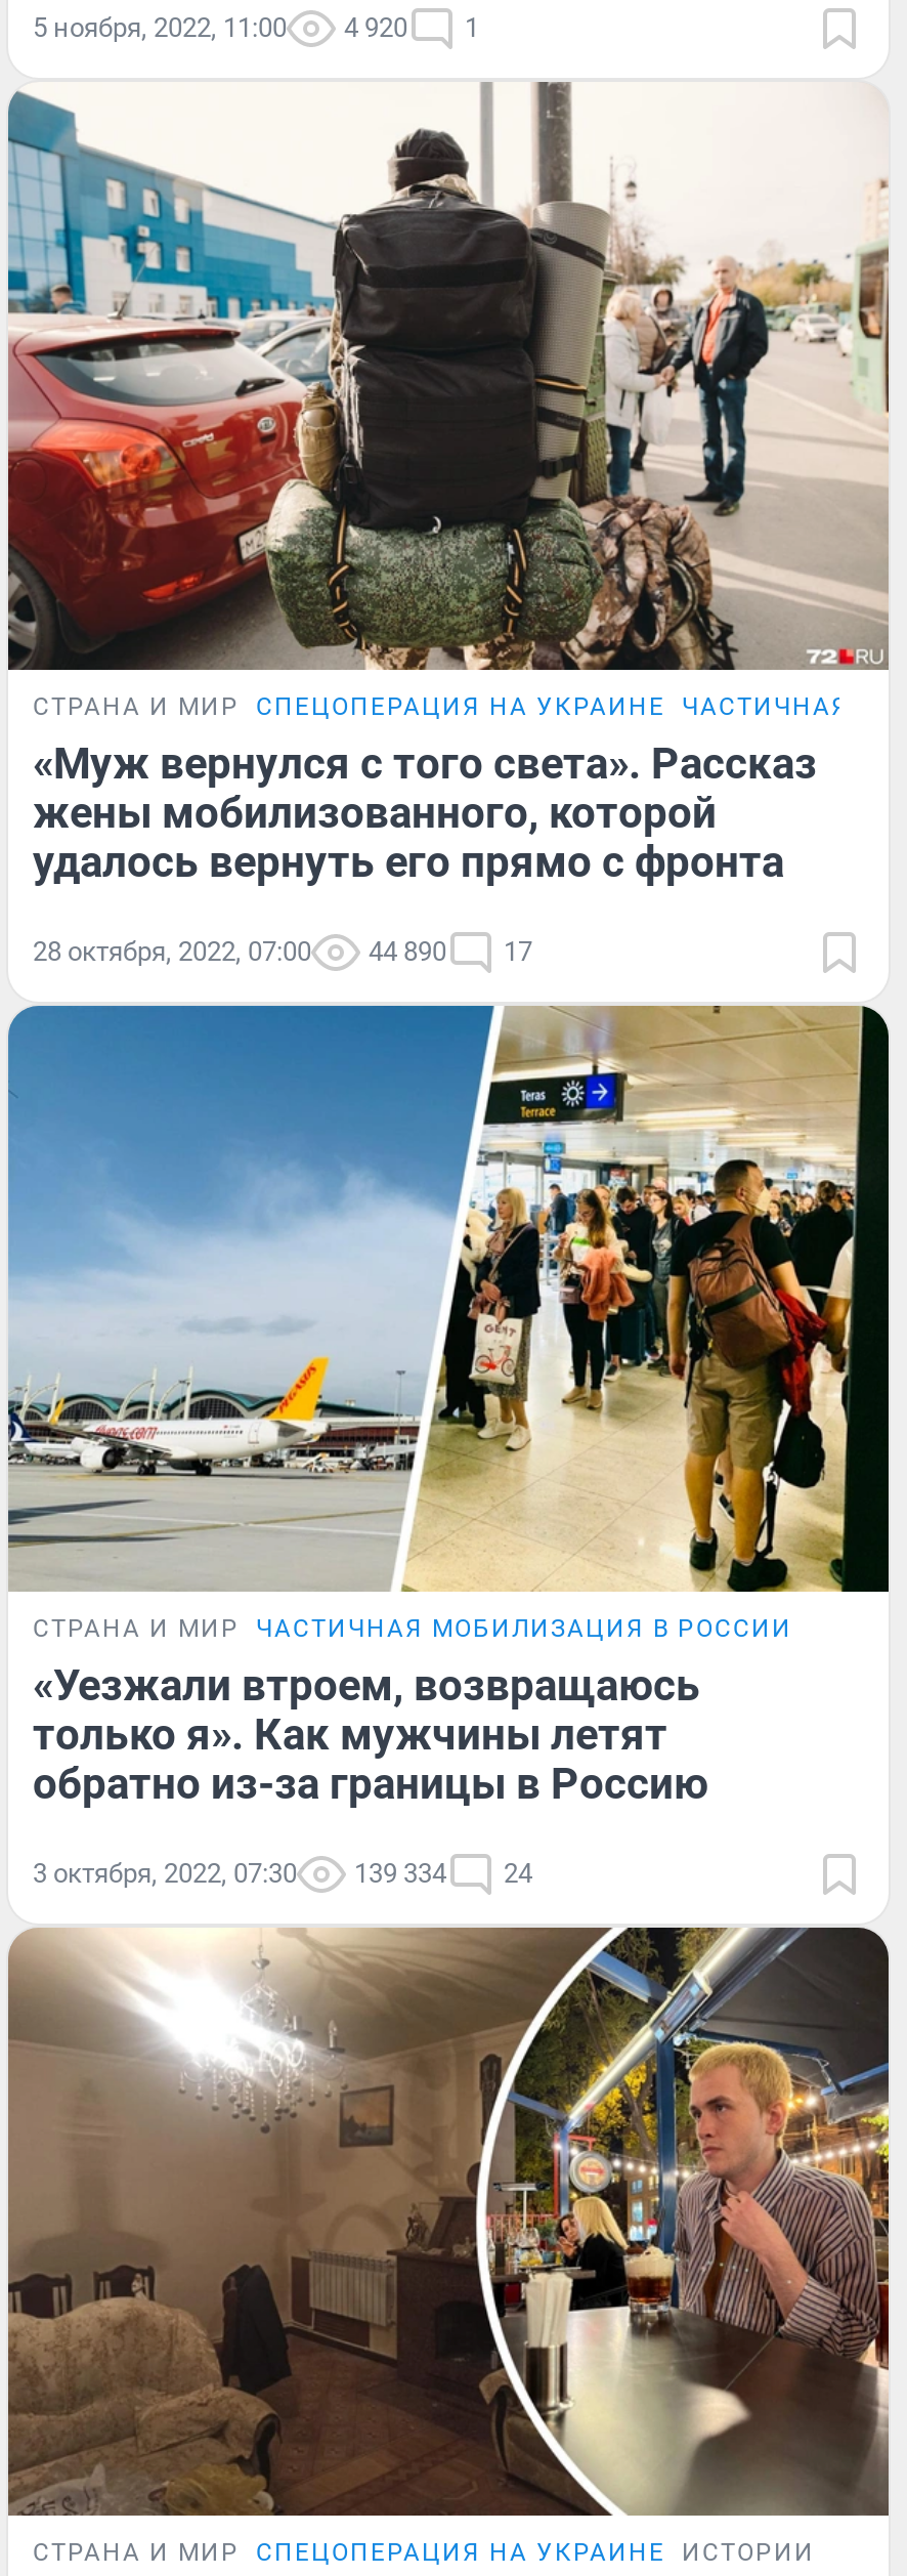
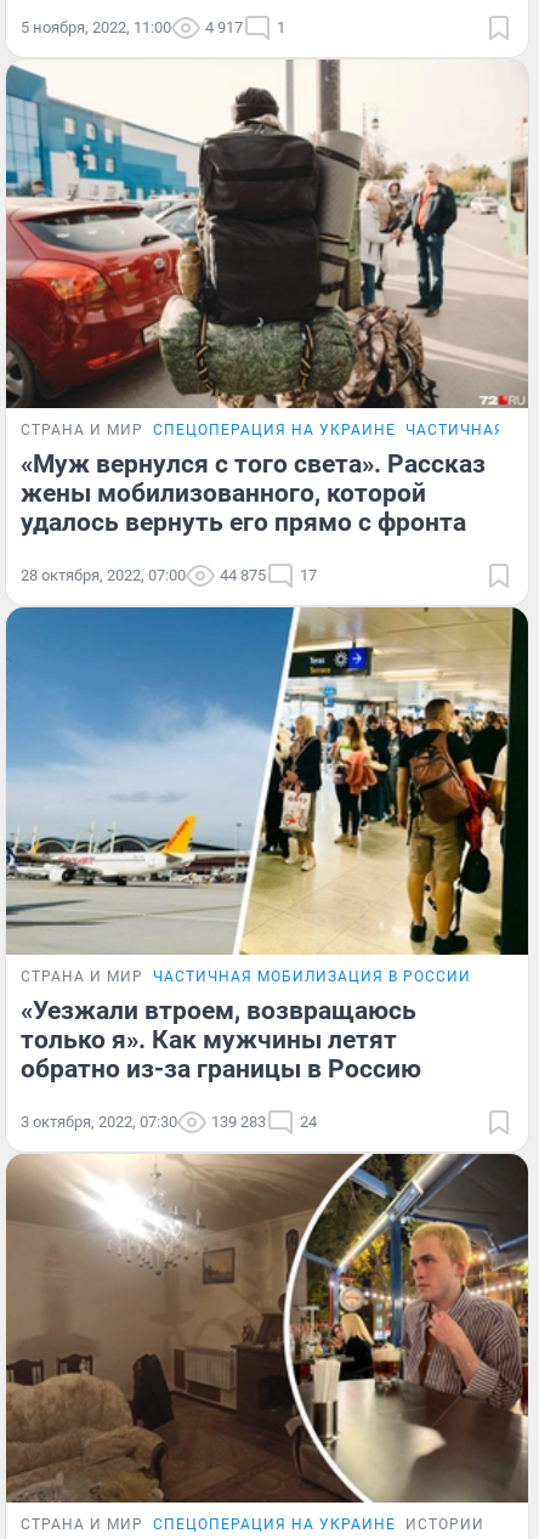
- 5 ноября, 2022, 11:00 4 920 1
+ 5 ноября, 2022, 11:00 4 917 1

- 28 октября, 2022, 07:00 44 890 17
+ 28 октября, 2022, 07:00 44 875 17

- 139 334
+ 139 283
